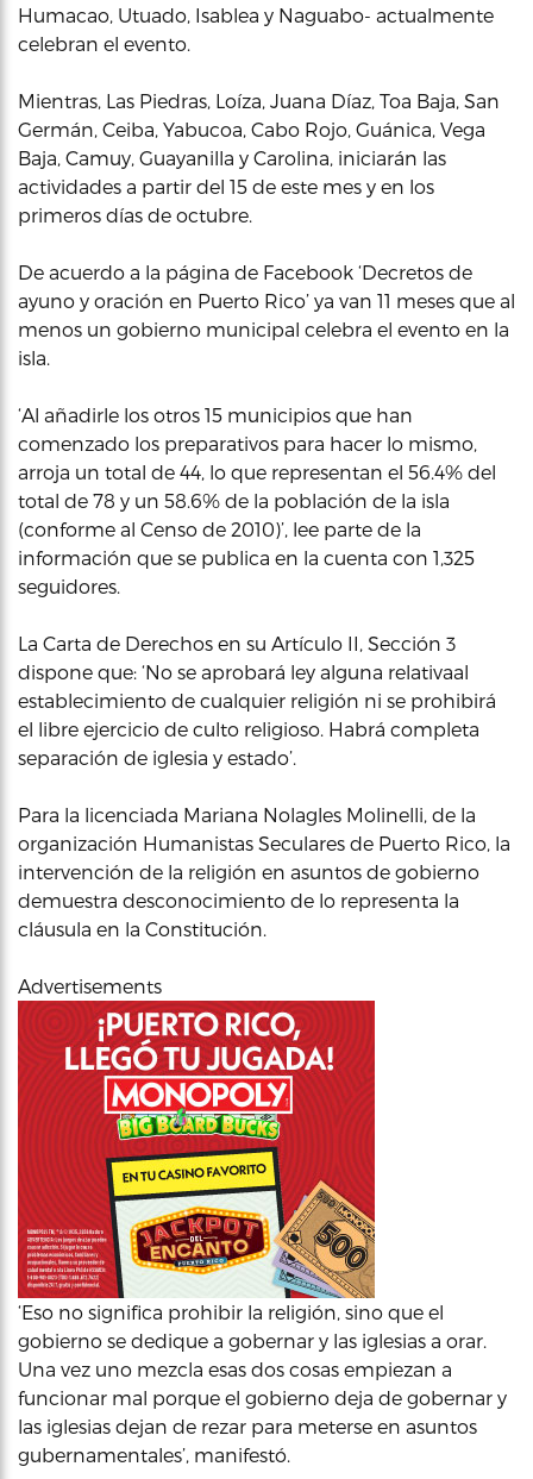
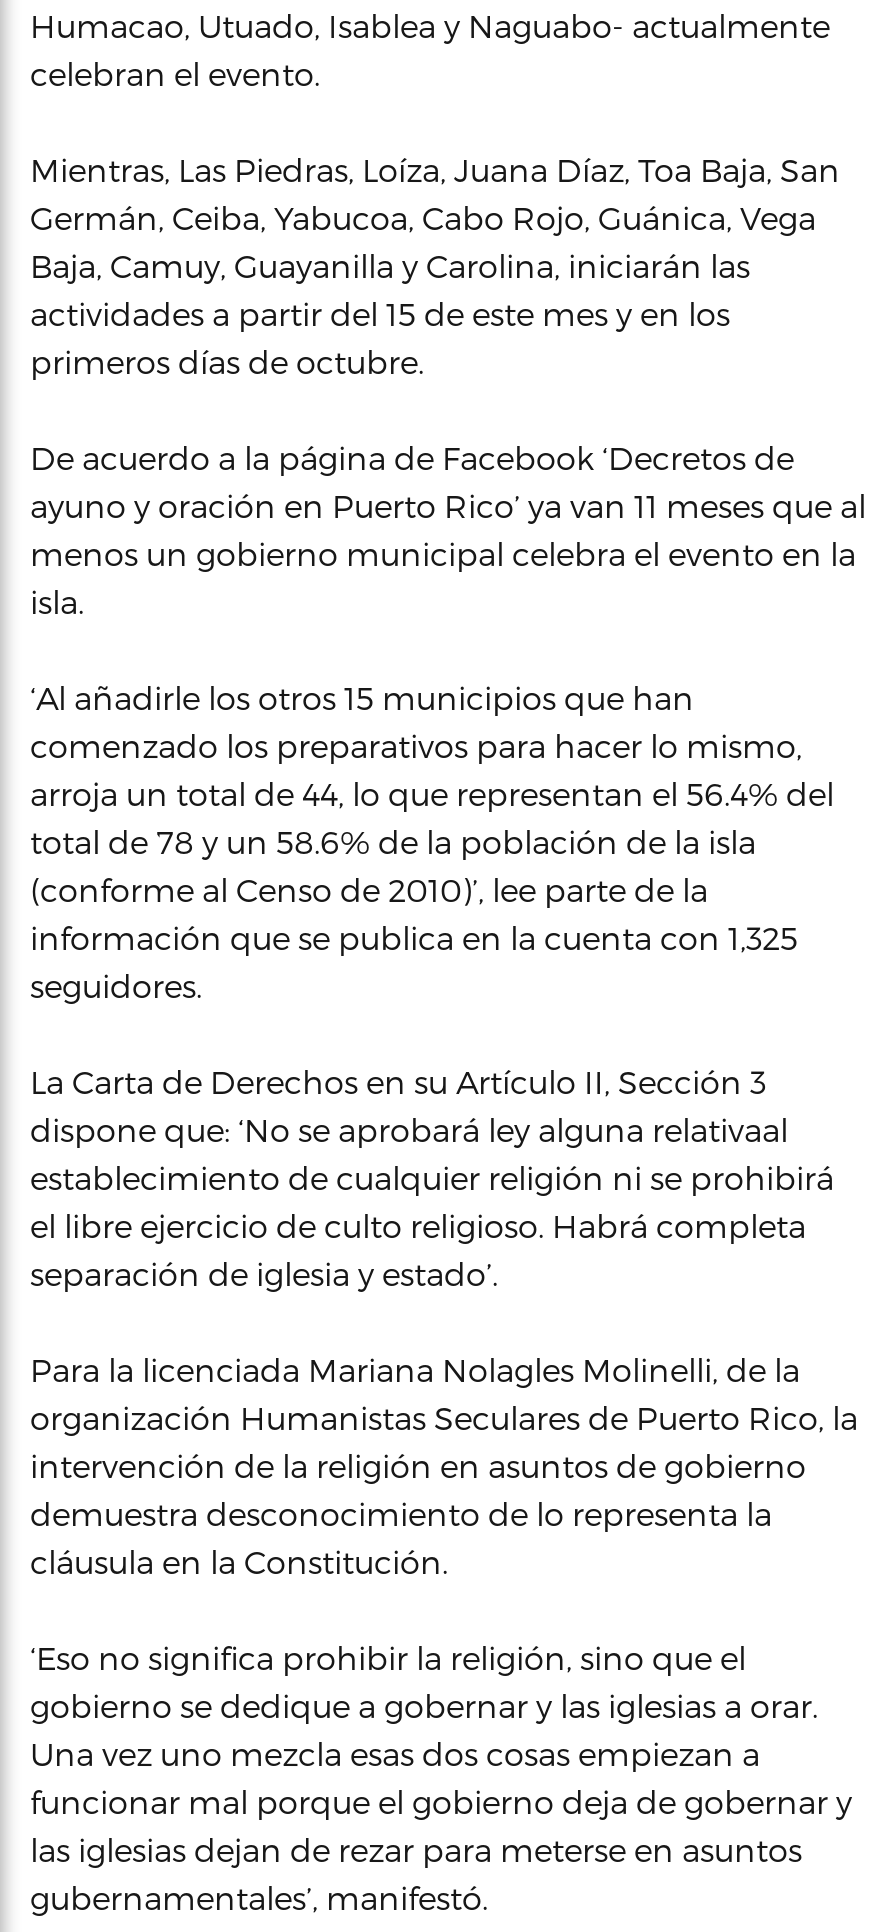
- Advertisements

- [image]
